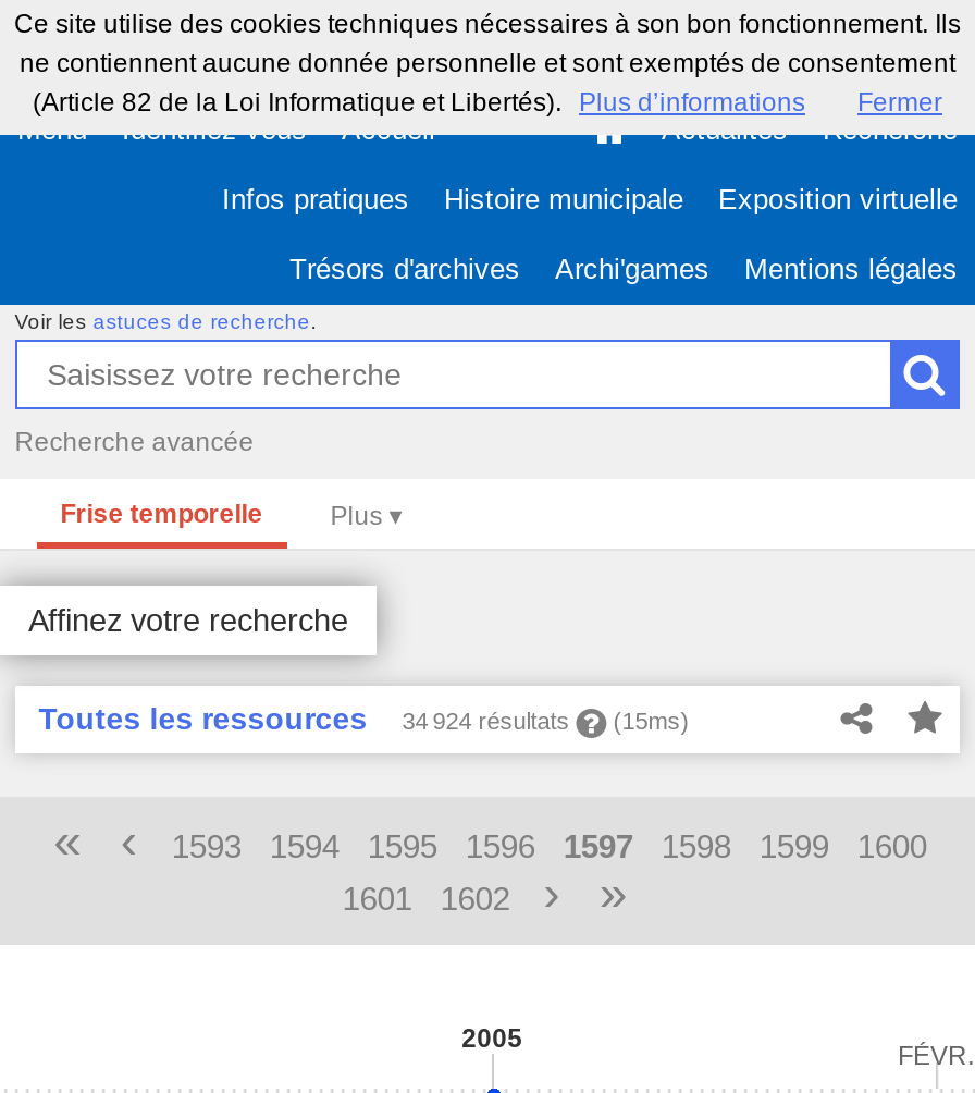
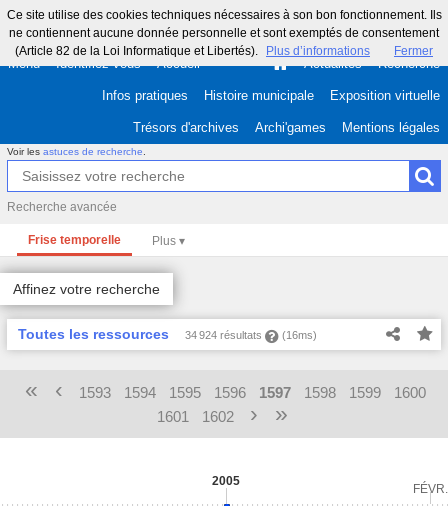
- Toutes les ressources 34 924 résultats (15ms)
+ Toutes les ressources 34 924 résultats (16ms)
